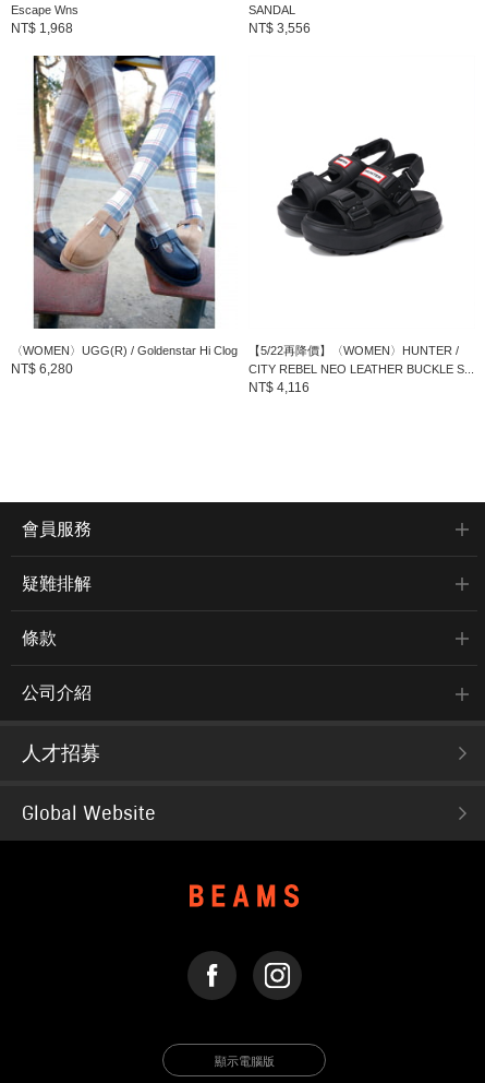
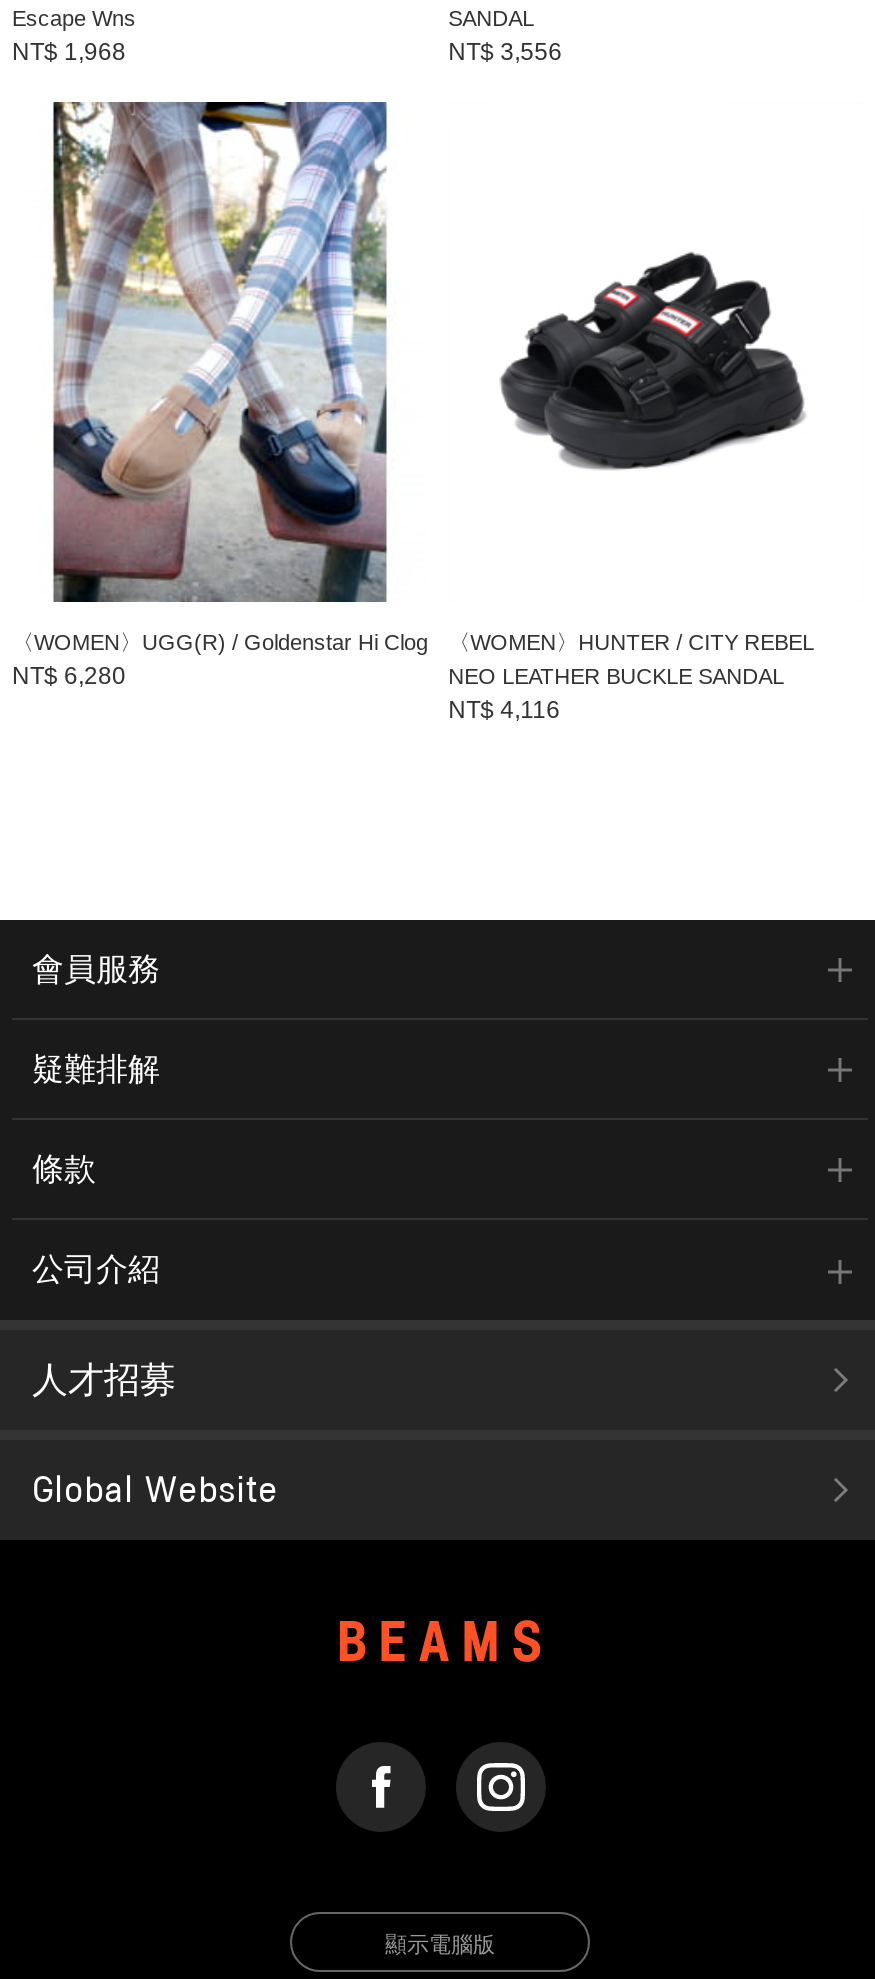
- 【5/22再降價】〈WOMEN〉HUNTER /
- CITY REBEL NEO LEATHER BUCKLE S...
+ 〈WOMEN〉HUNTER / CITY REBEL
+ NEO LEATHER BUCKLE SANDAL
